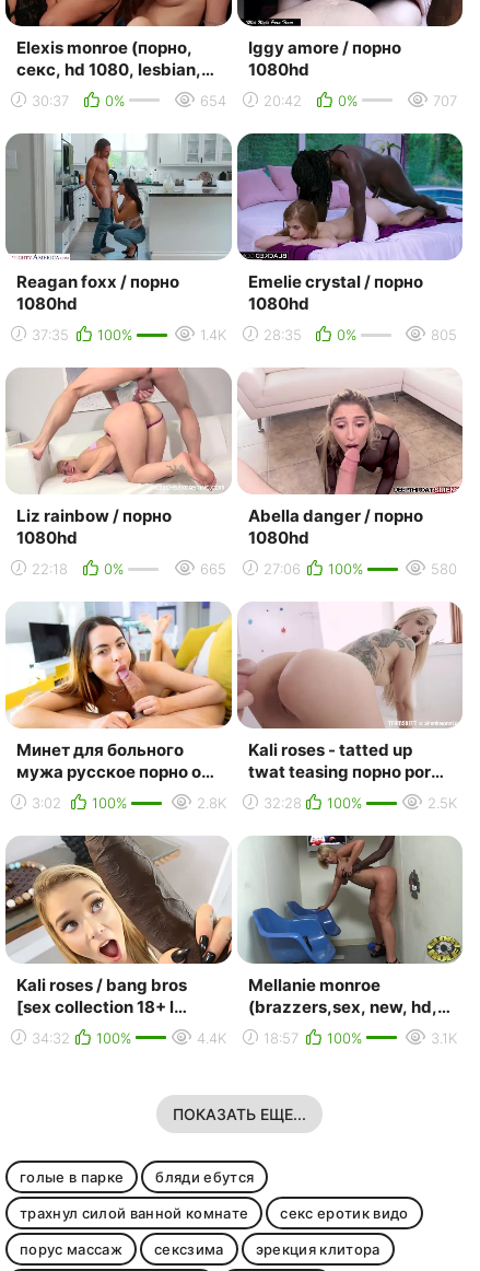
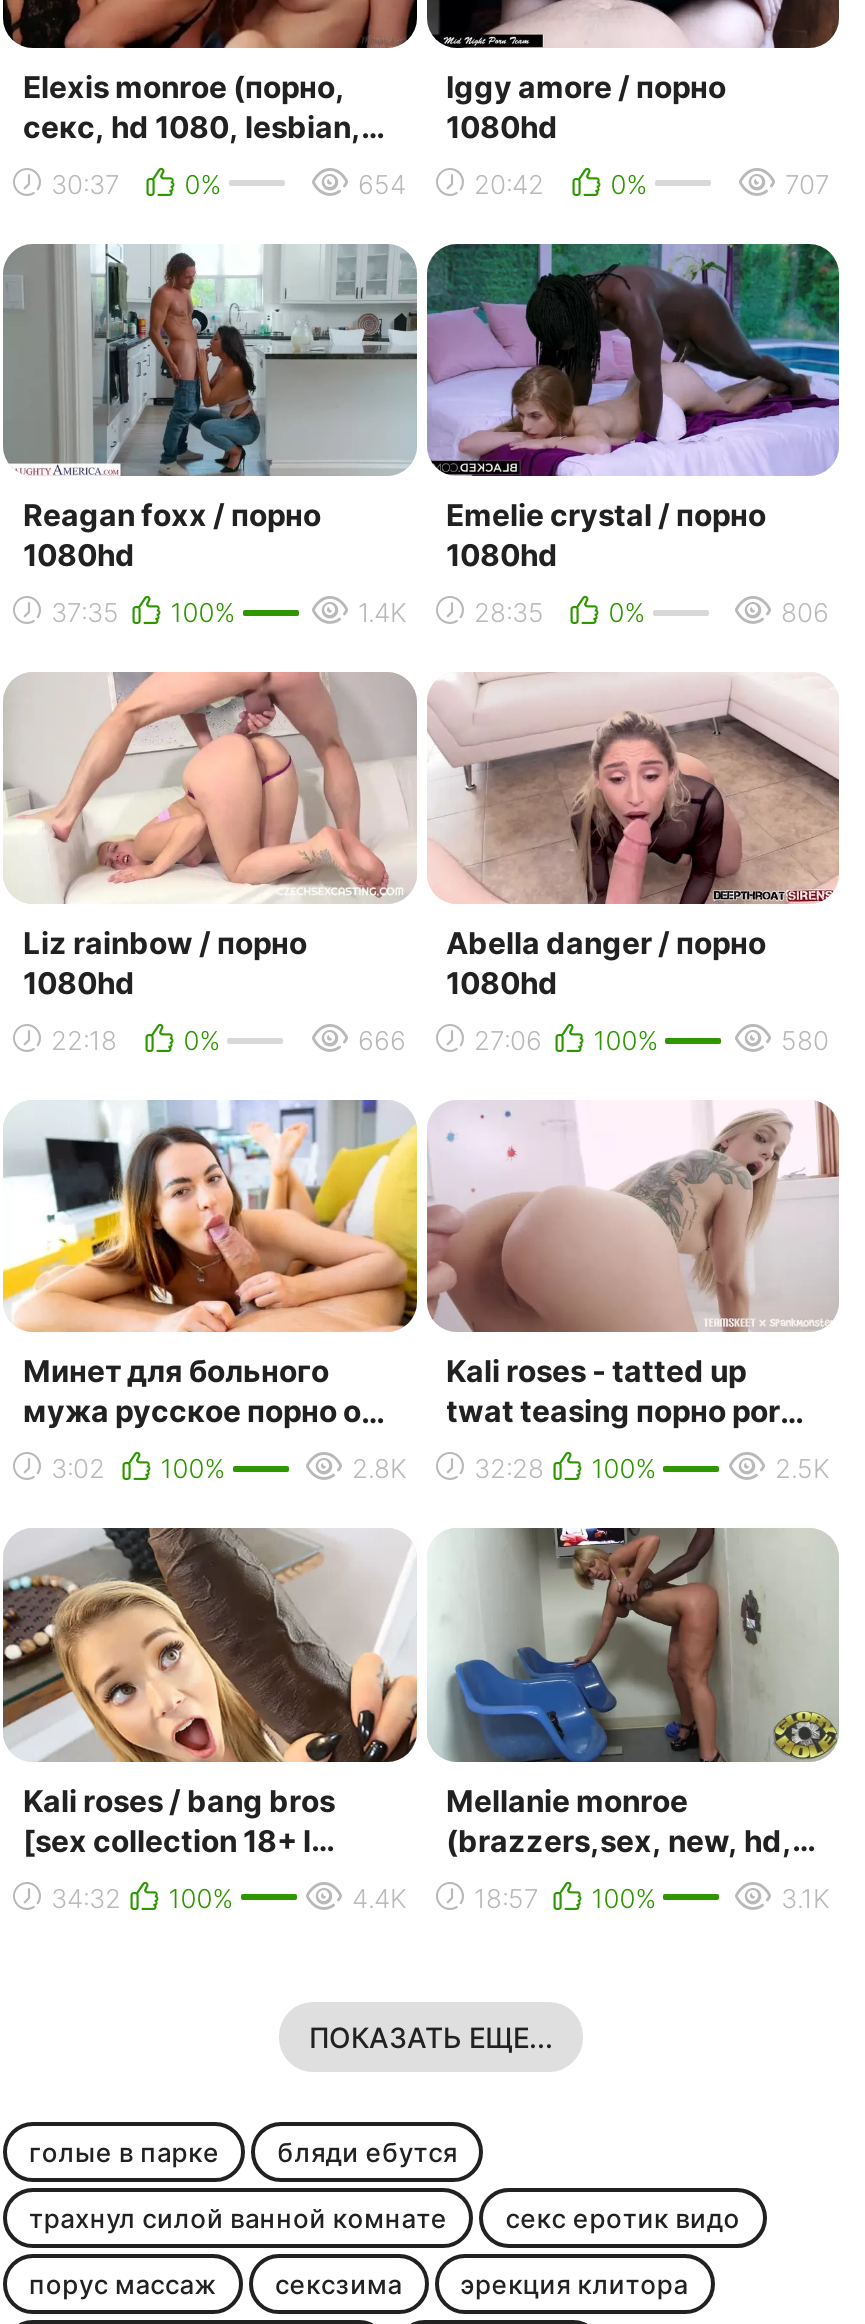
- 805
+ 806

- 665
+ 666
